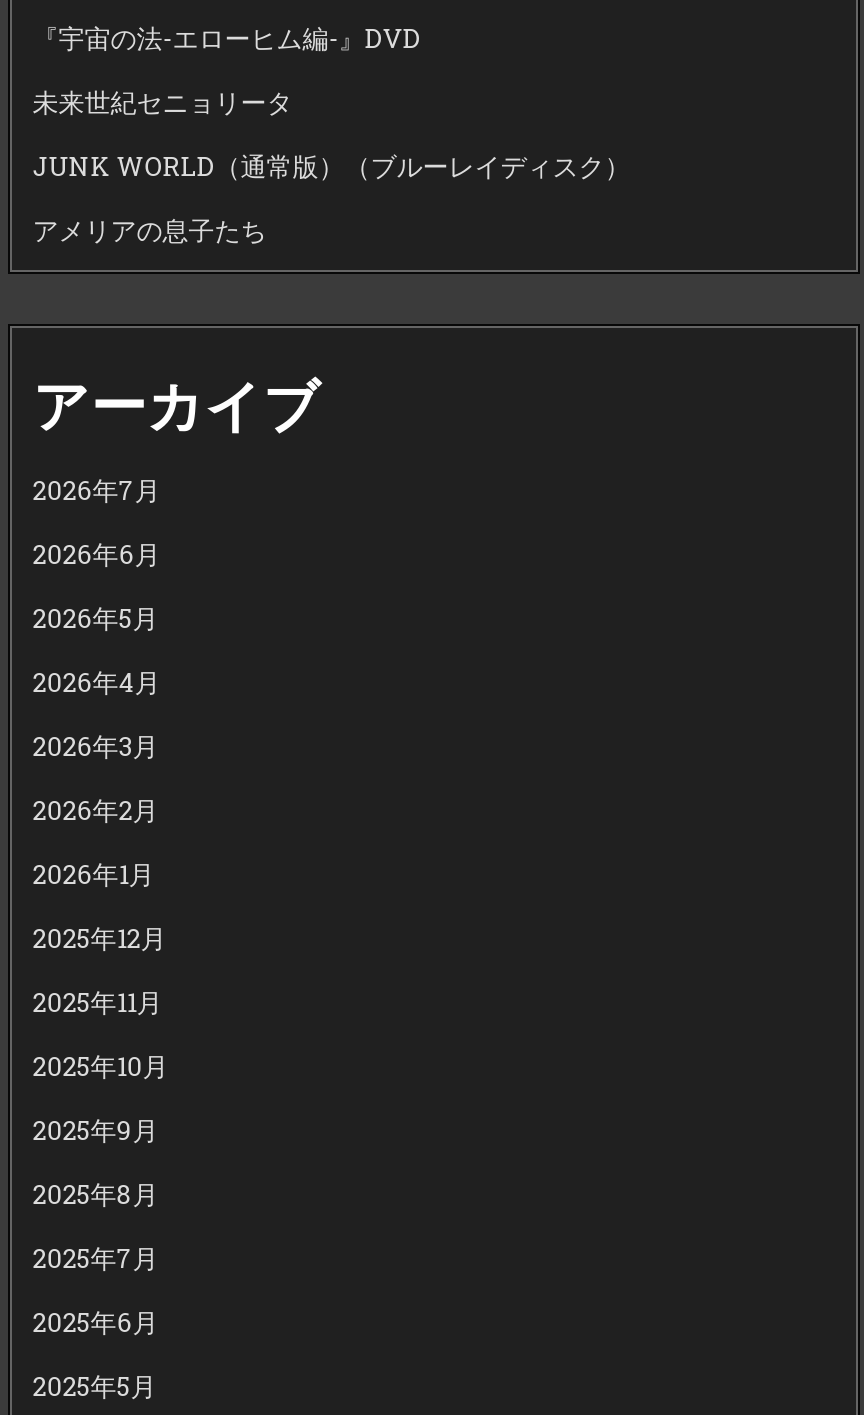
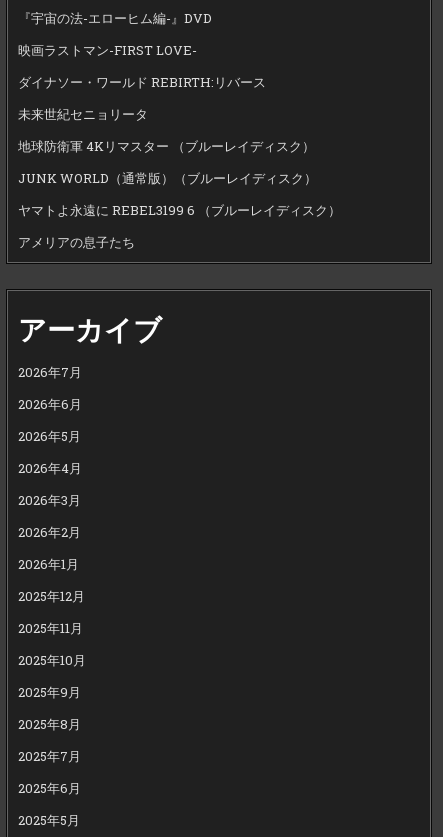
+ 映画ラストマン-FIRST LOVE-
+ ダイナソー・ワールド REBIRTH:リバース

+ 地球防衛軍 4Kリマスター （ブルーレイディスク）

+ ヤマトよ永遠に REBEL3199 6 （ブルーレイディスク）
